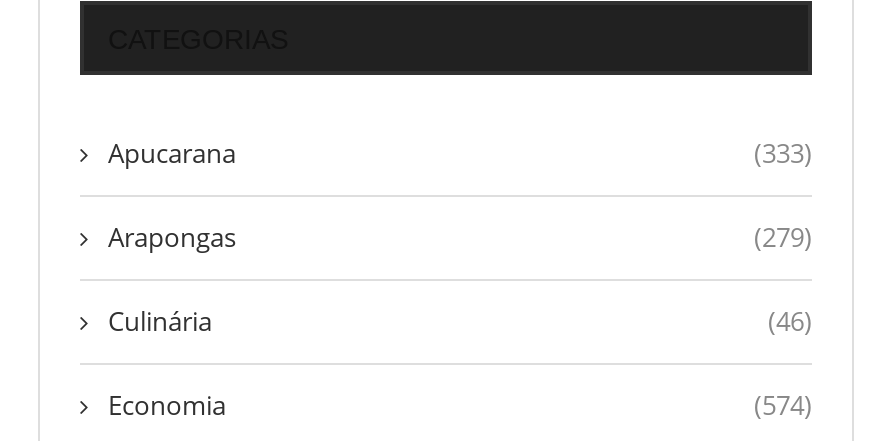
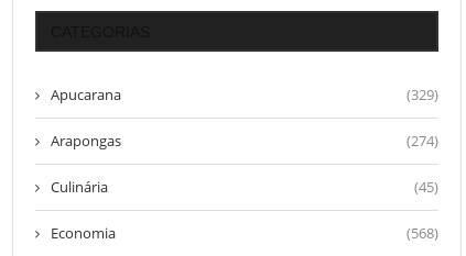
- (333)
+ (329)

- (279)
+ (274)

- (46)
+ (45)

- (574)
+ (568)
